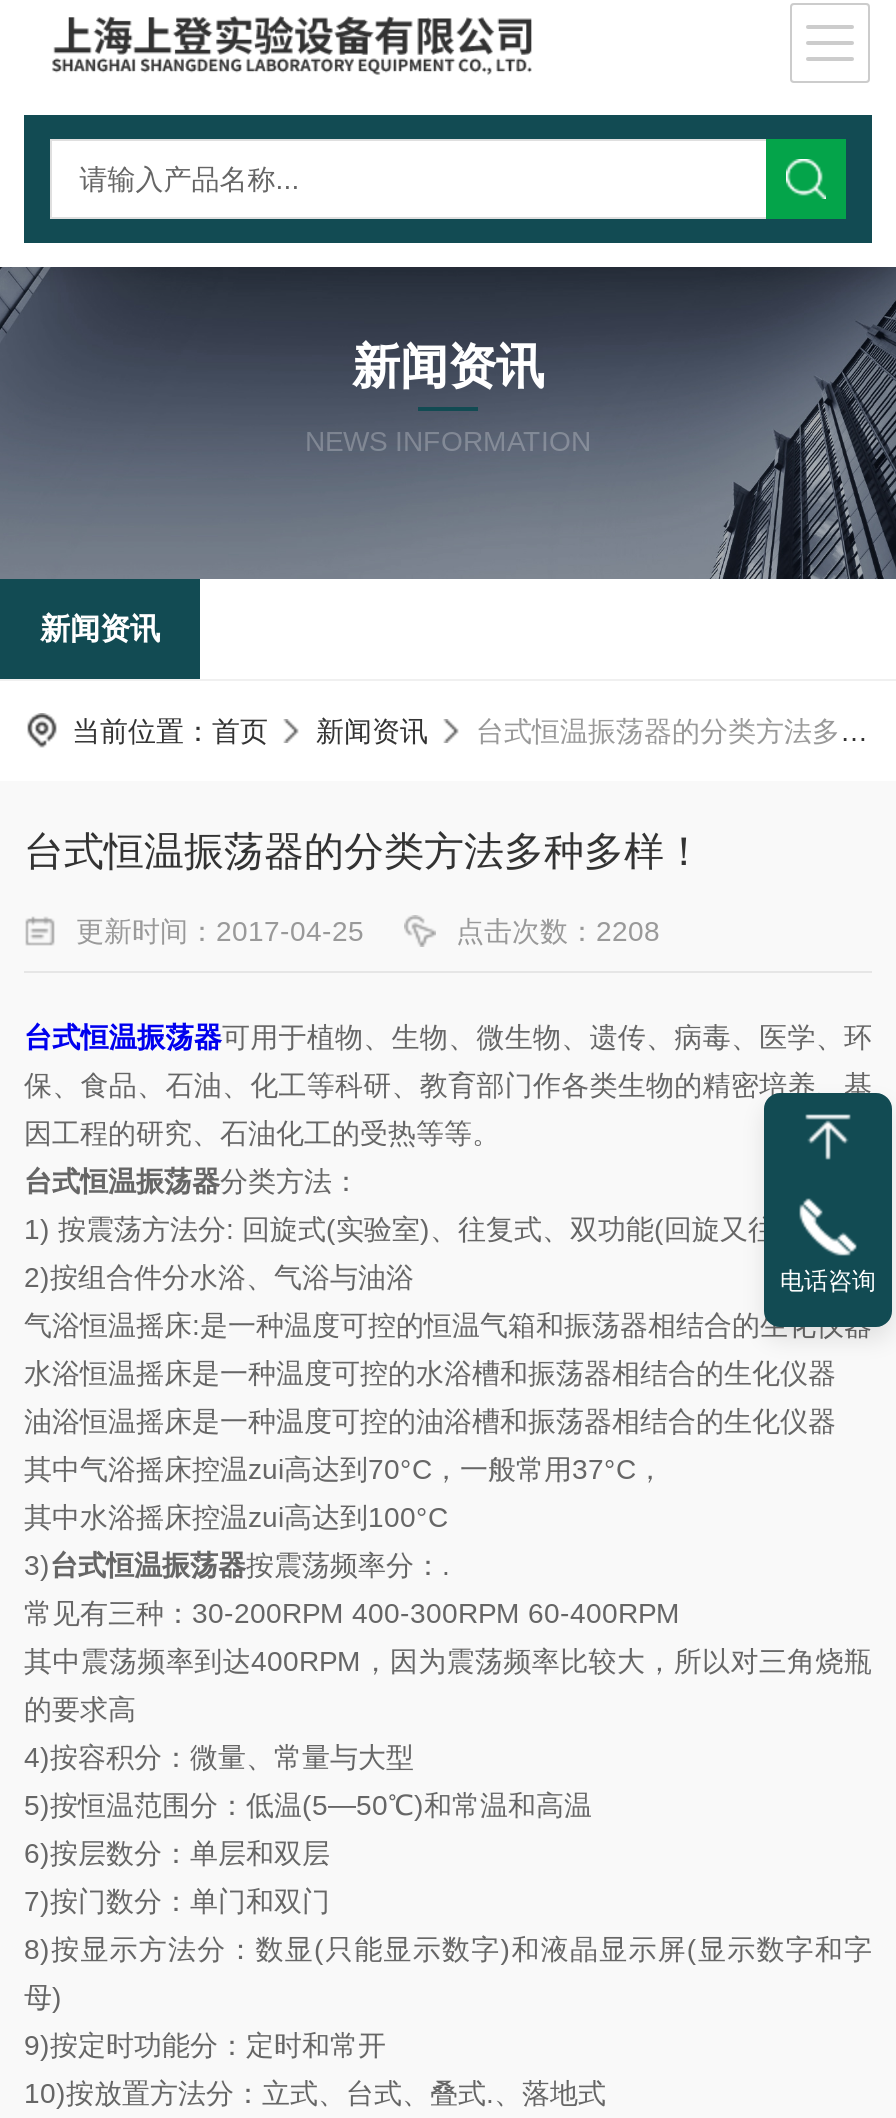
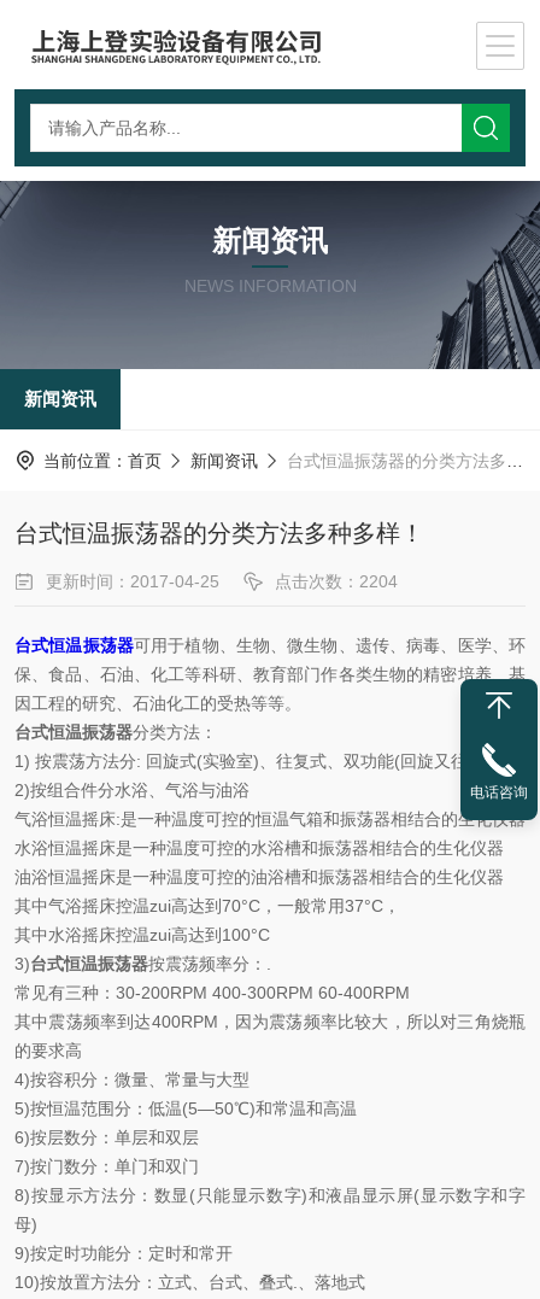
- 点击次数：2208
+ 点击次数：2204
